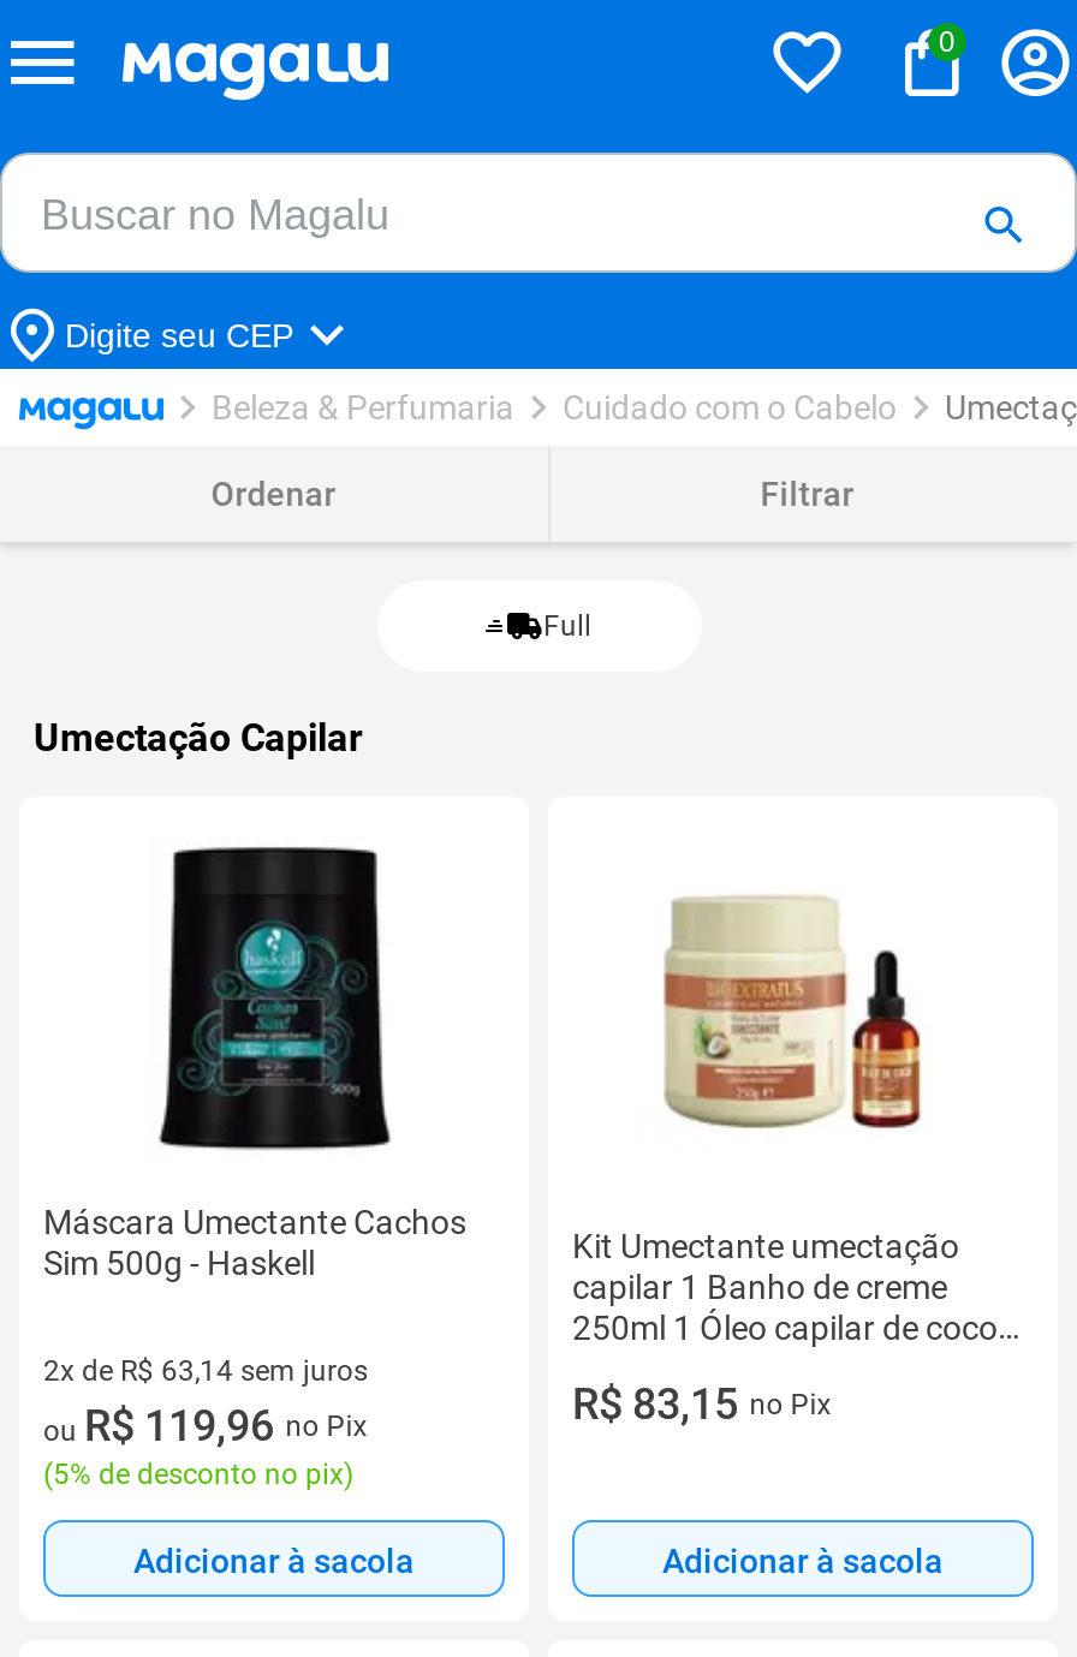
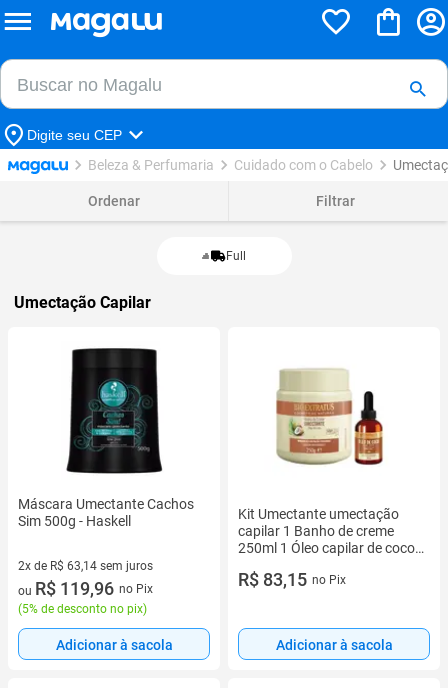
- 0
